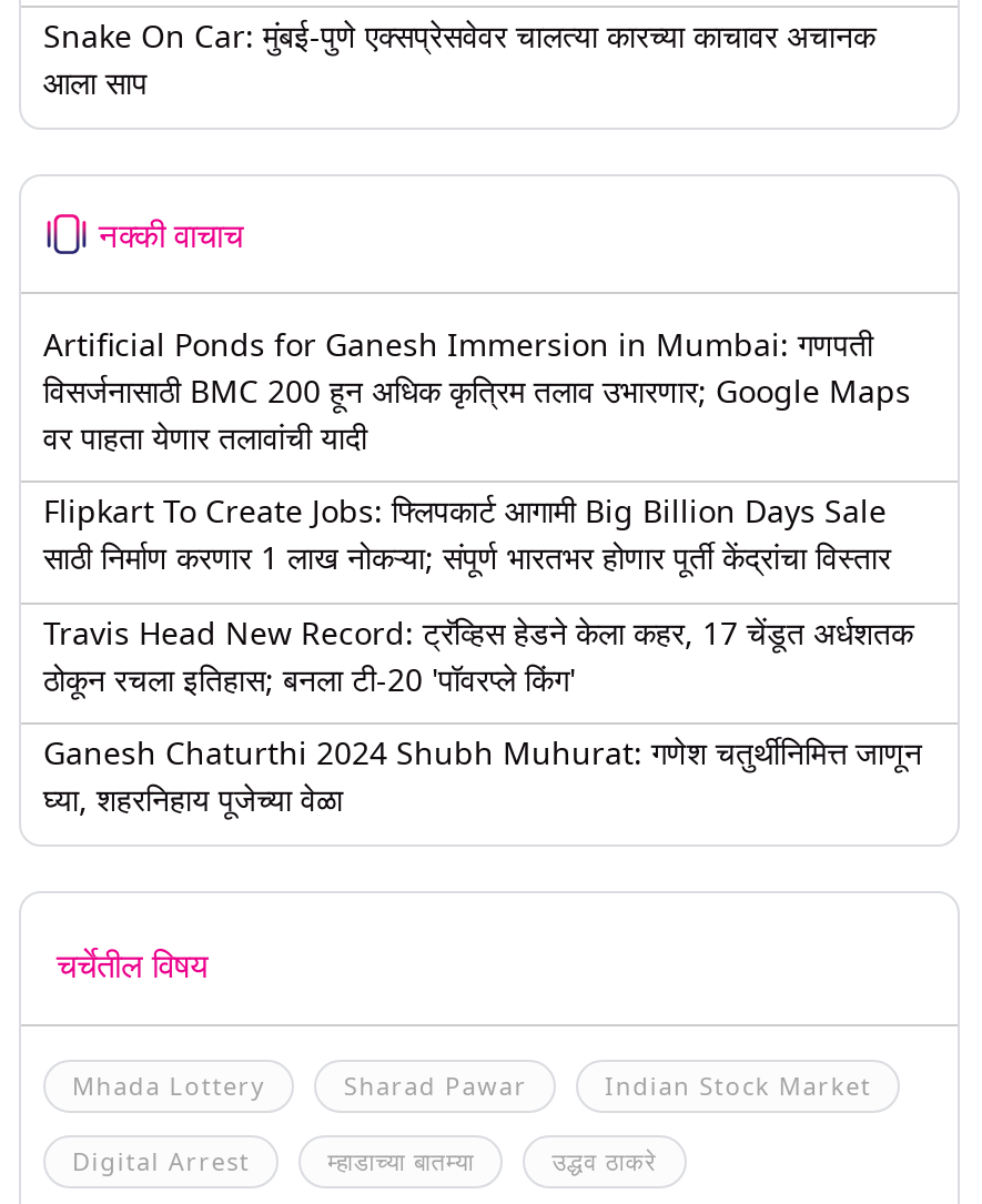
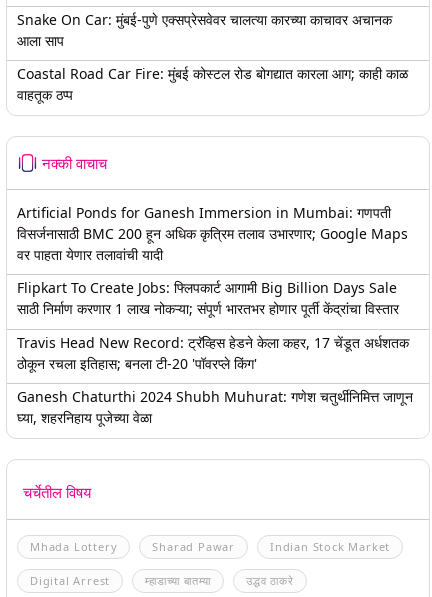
+ Coastal Road Car Fire: मुंबई कोस्टल रोड बोगद्यात कारला आग; काही काळ
+ वाहतूक ठप्प
